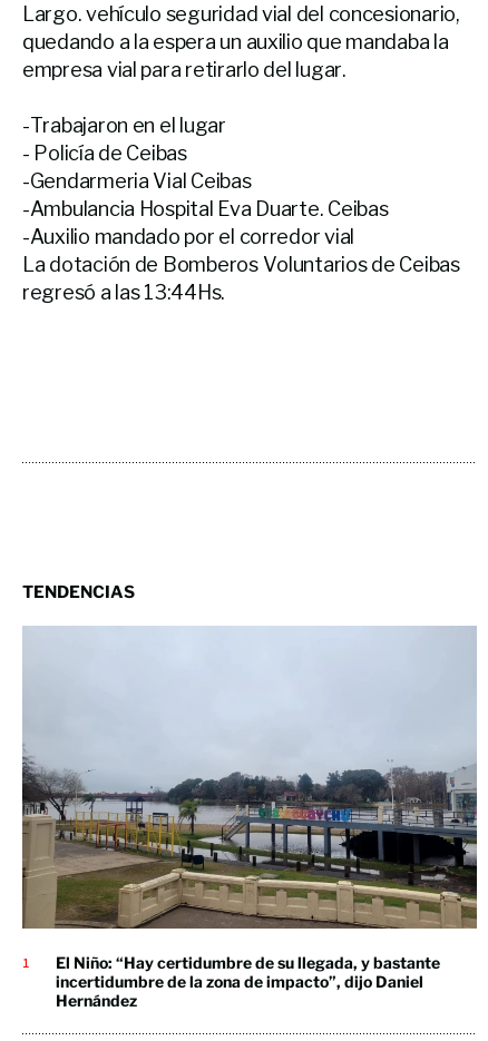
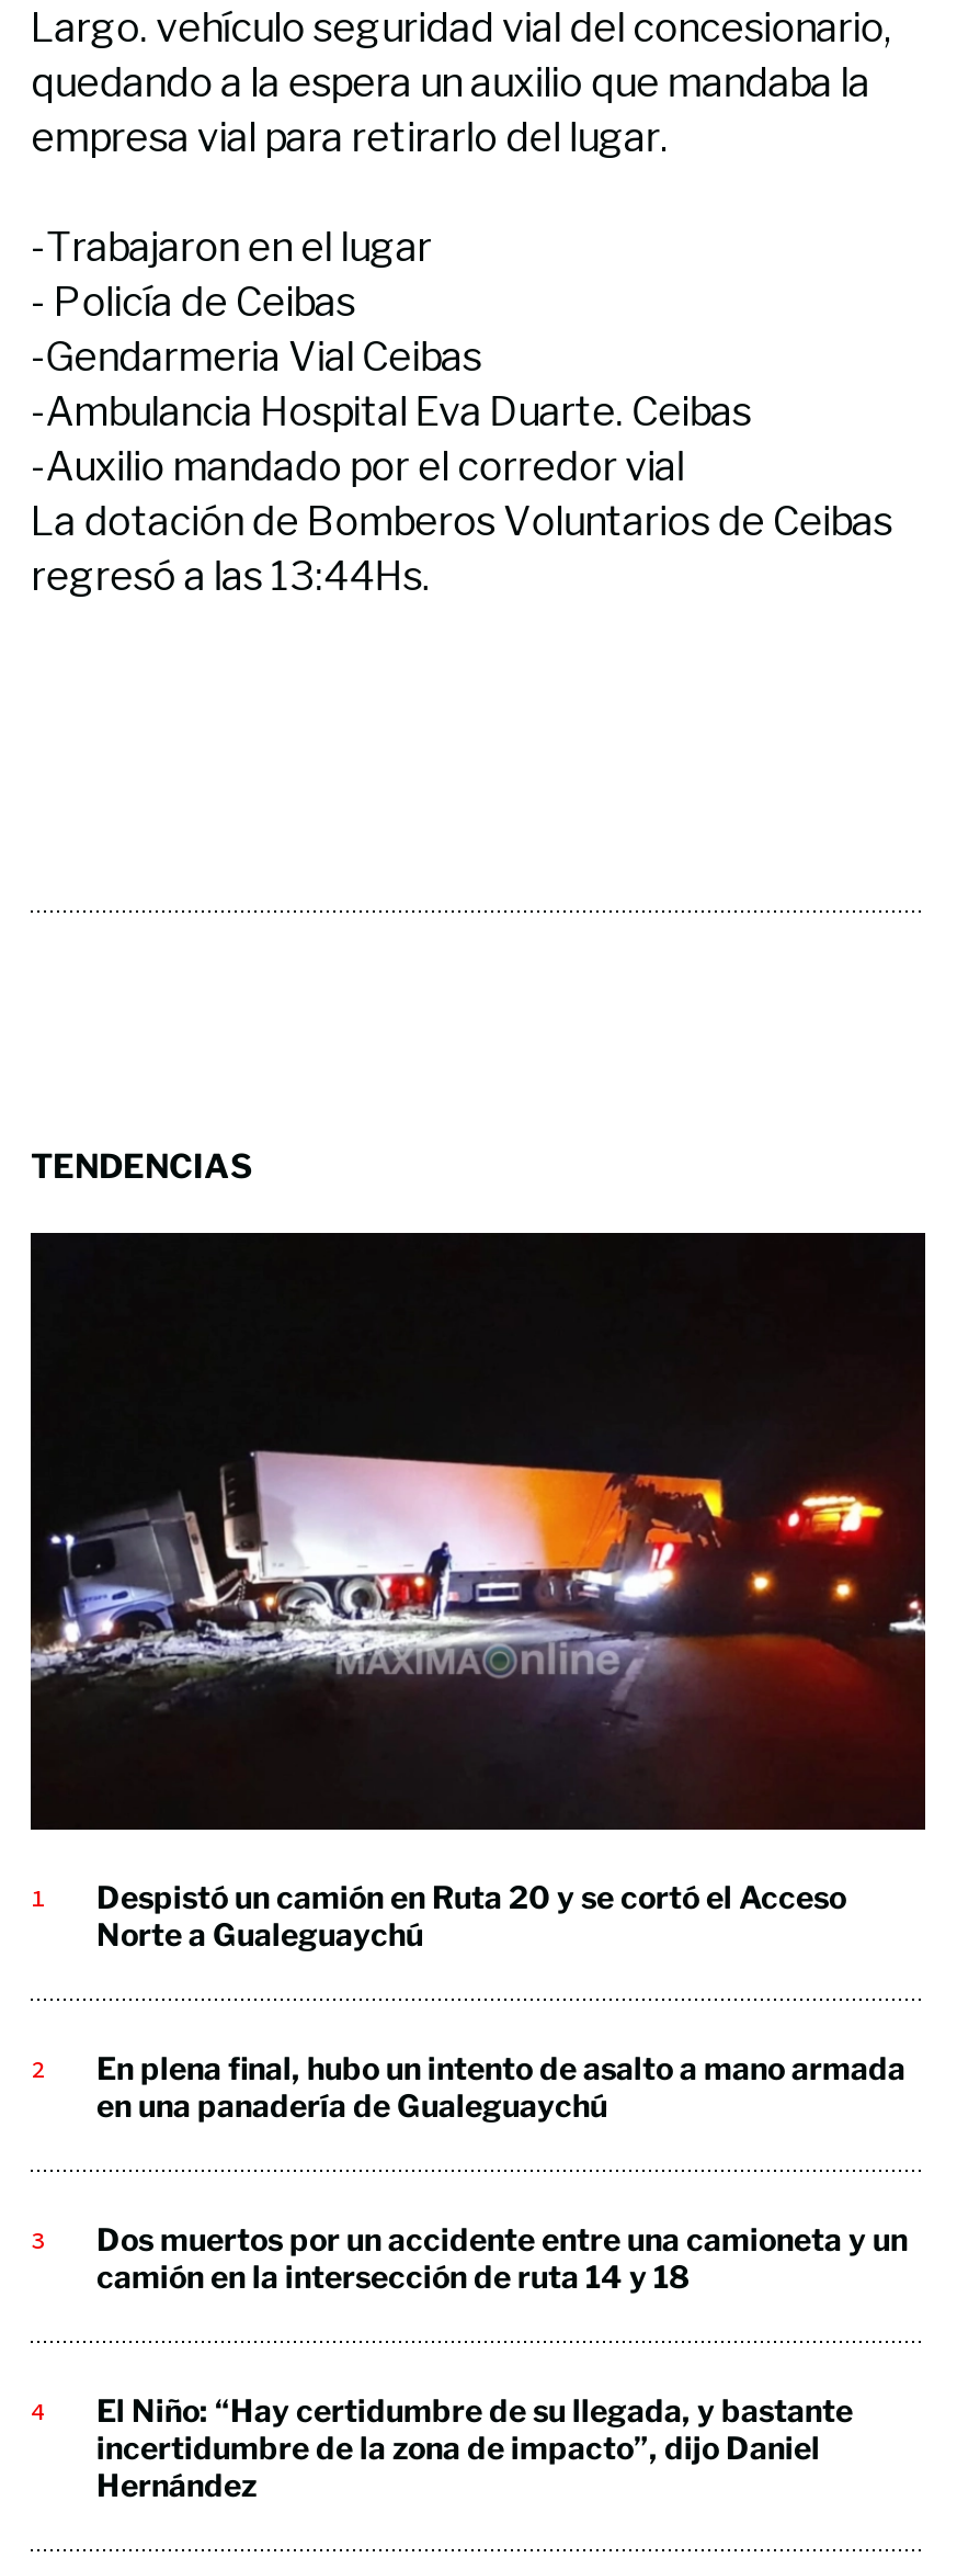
+ Despistó un camión en Ruta 20 y se cortó el Acceso
+ Norte a Gualeguaychú

+ En plena final, hubo un intento de asalto a mano armada
+ en una panadería de Gualeguaychú

+ Dos muertos por un accidente entre una camioneta y un
+ camión en la intersección de ruta 14 y 18

- [image]
+ [image]
